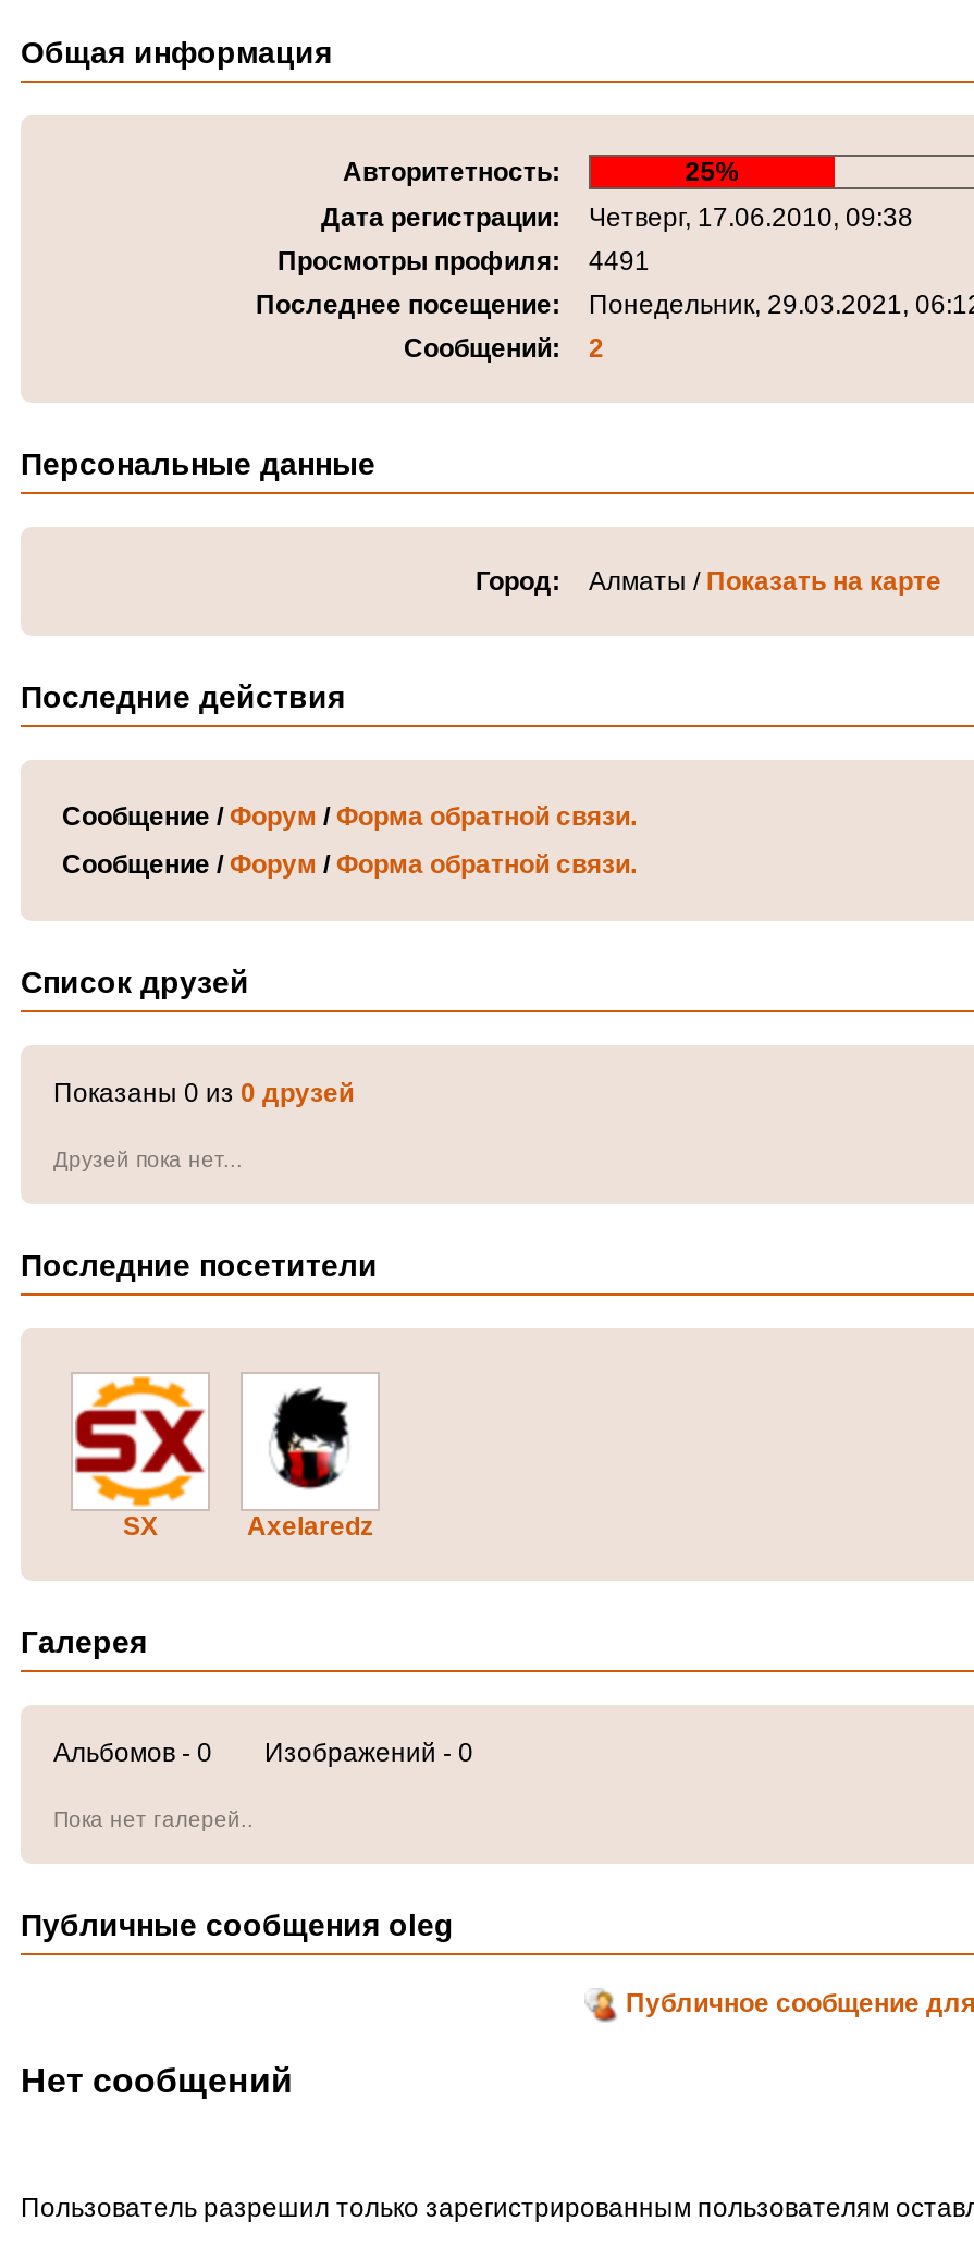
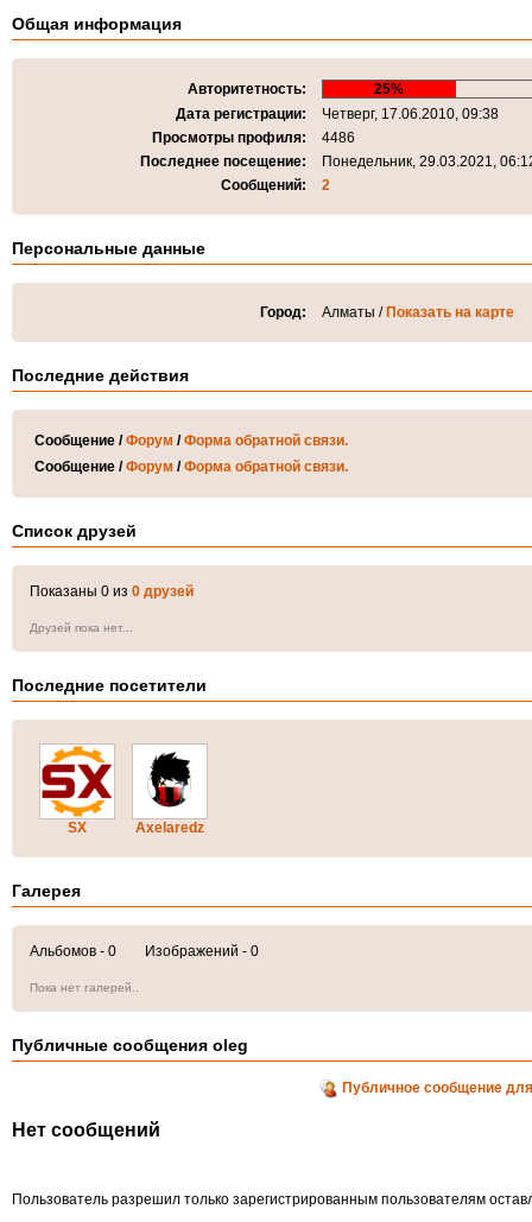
- Просмотры профиля: 4491
+ Просмотры профиля: 4486
